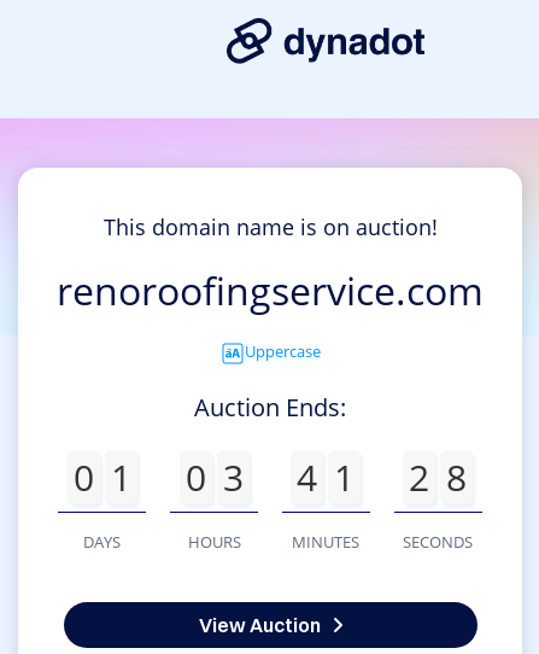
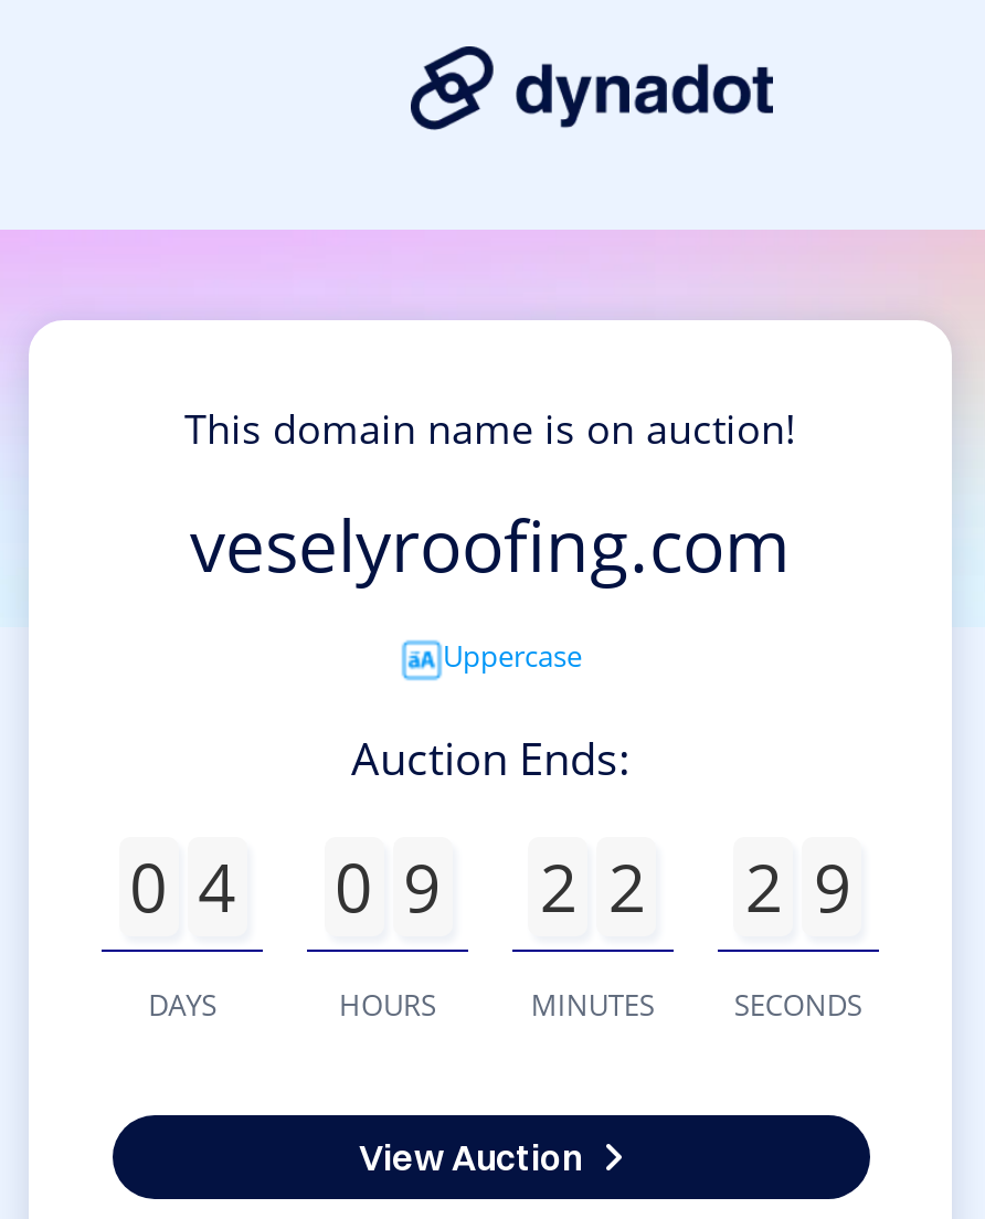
- renoroofingservice.com
+ veselyroofing.com

- 0 1
+ 0 4

- 0 3
+ 0 9

- 4 1
+ 2 2

- 2 8
+ 2 9
